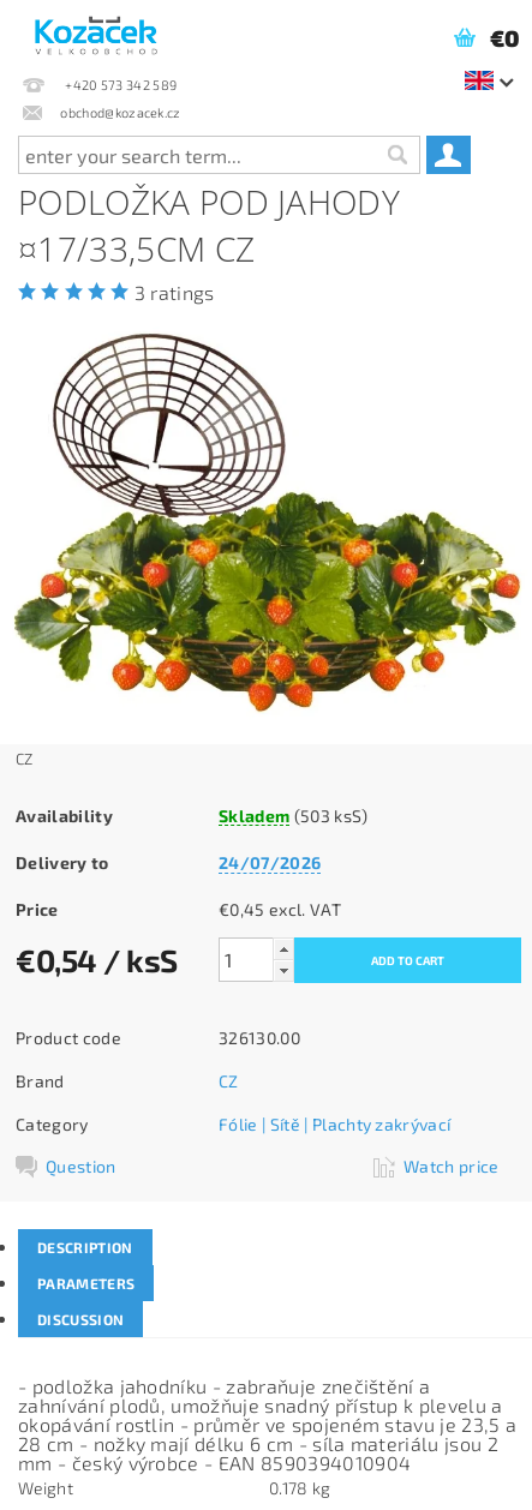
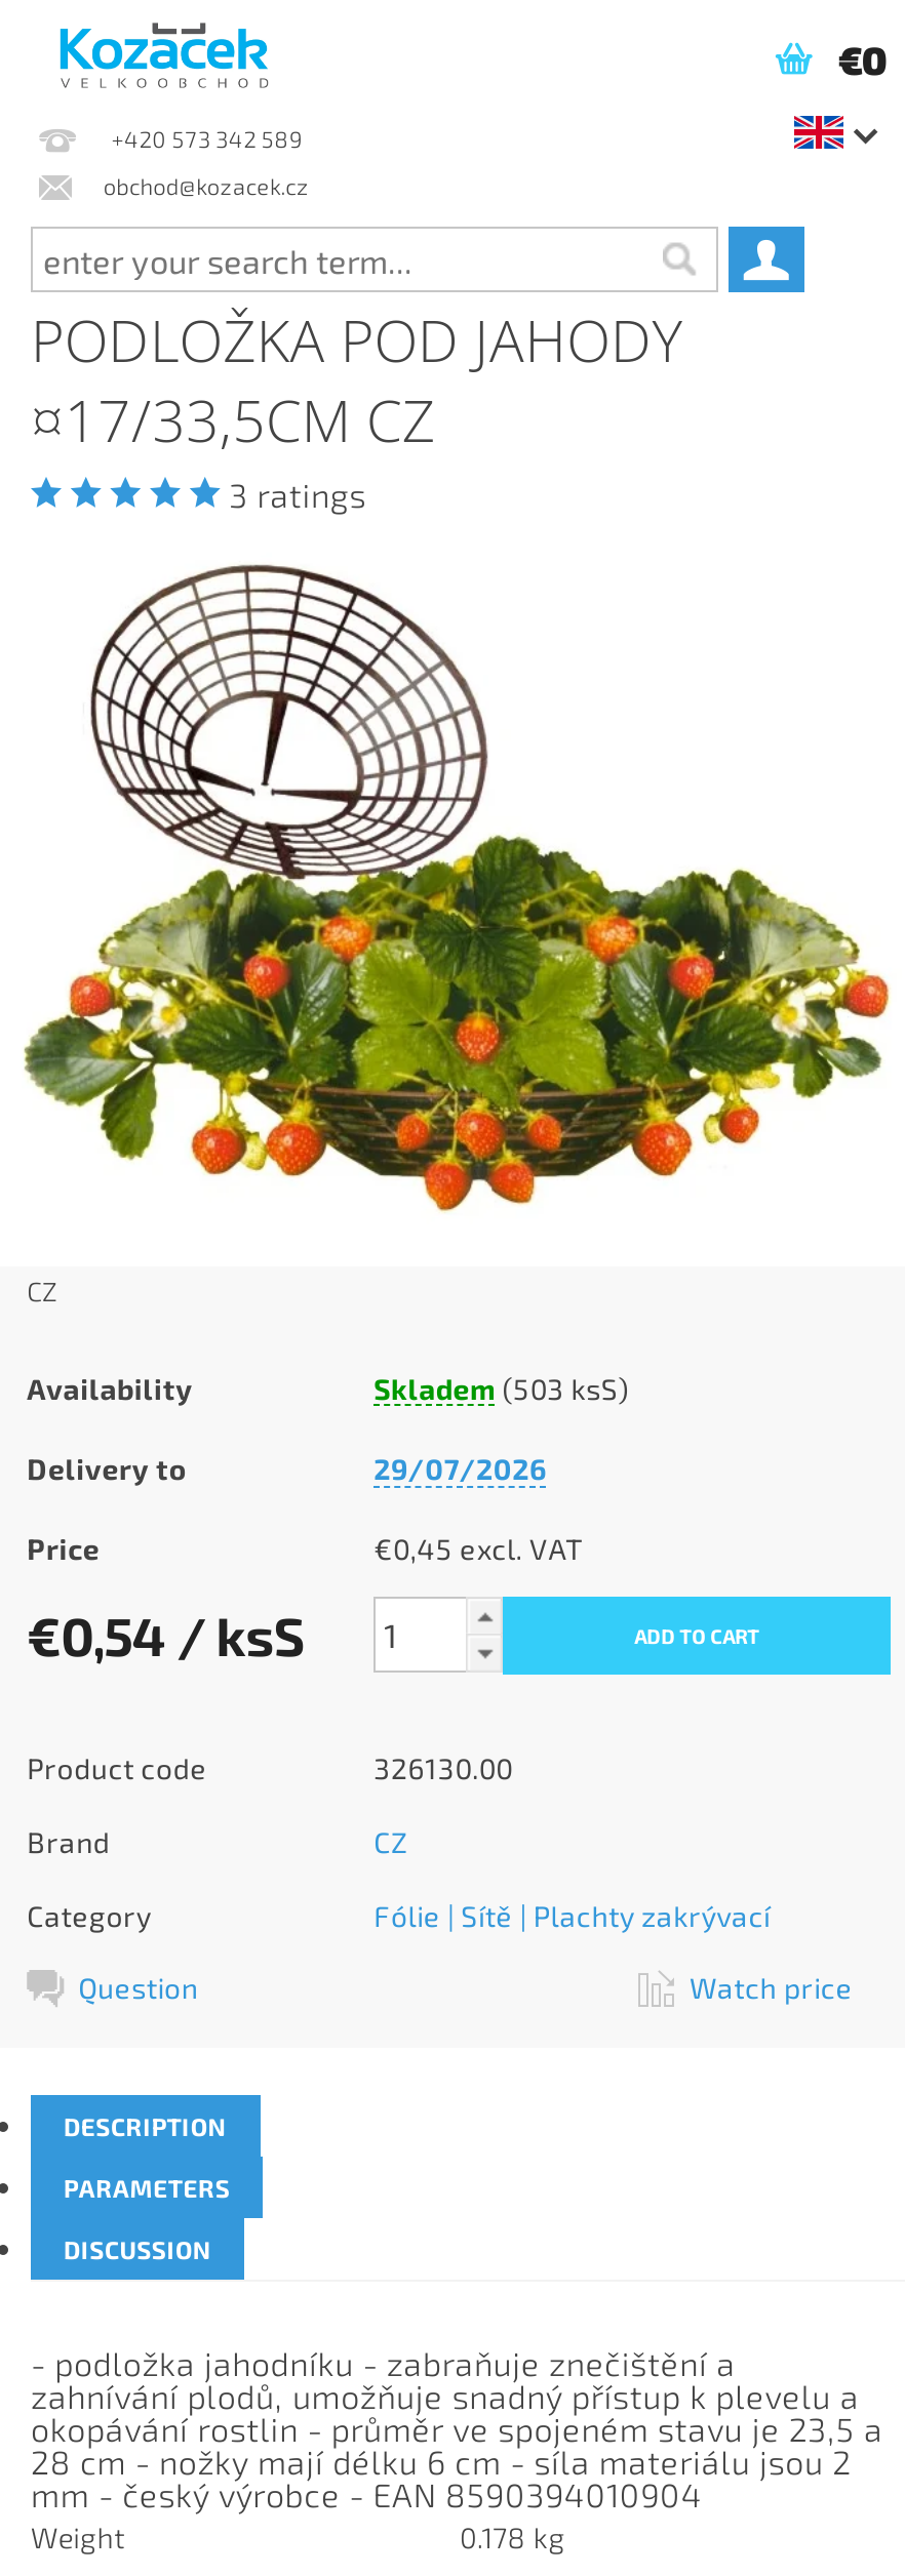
- 24/07/2026
+ 29/07/2026
